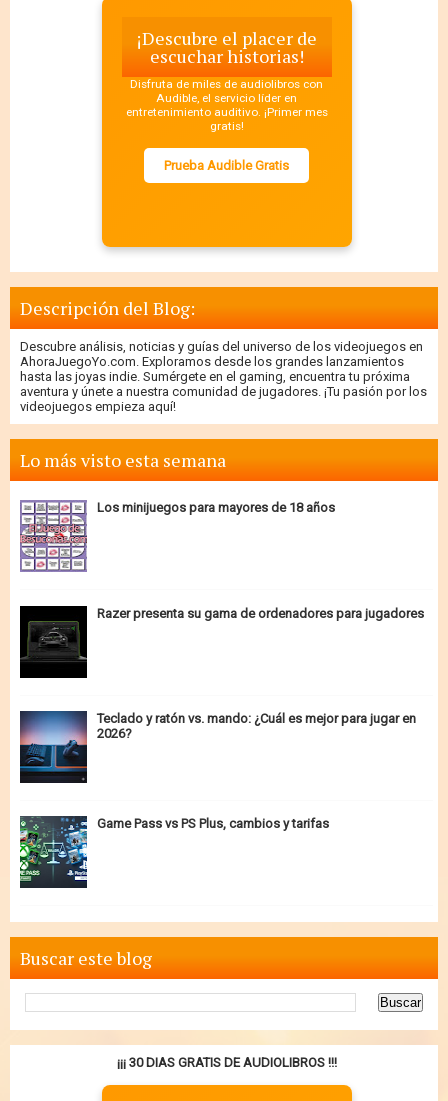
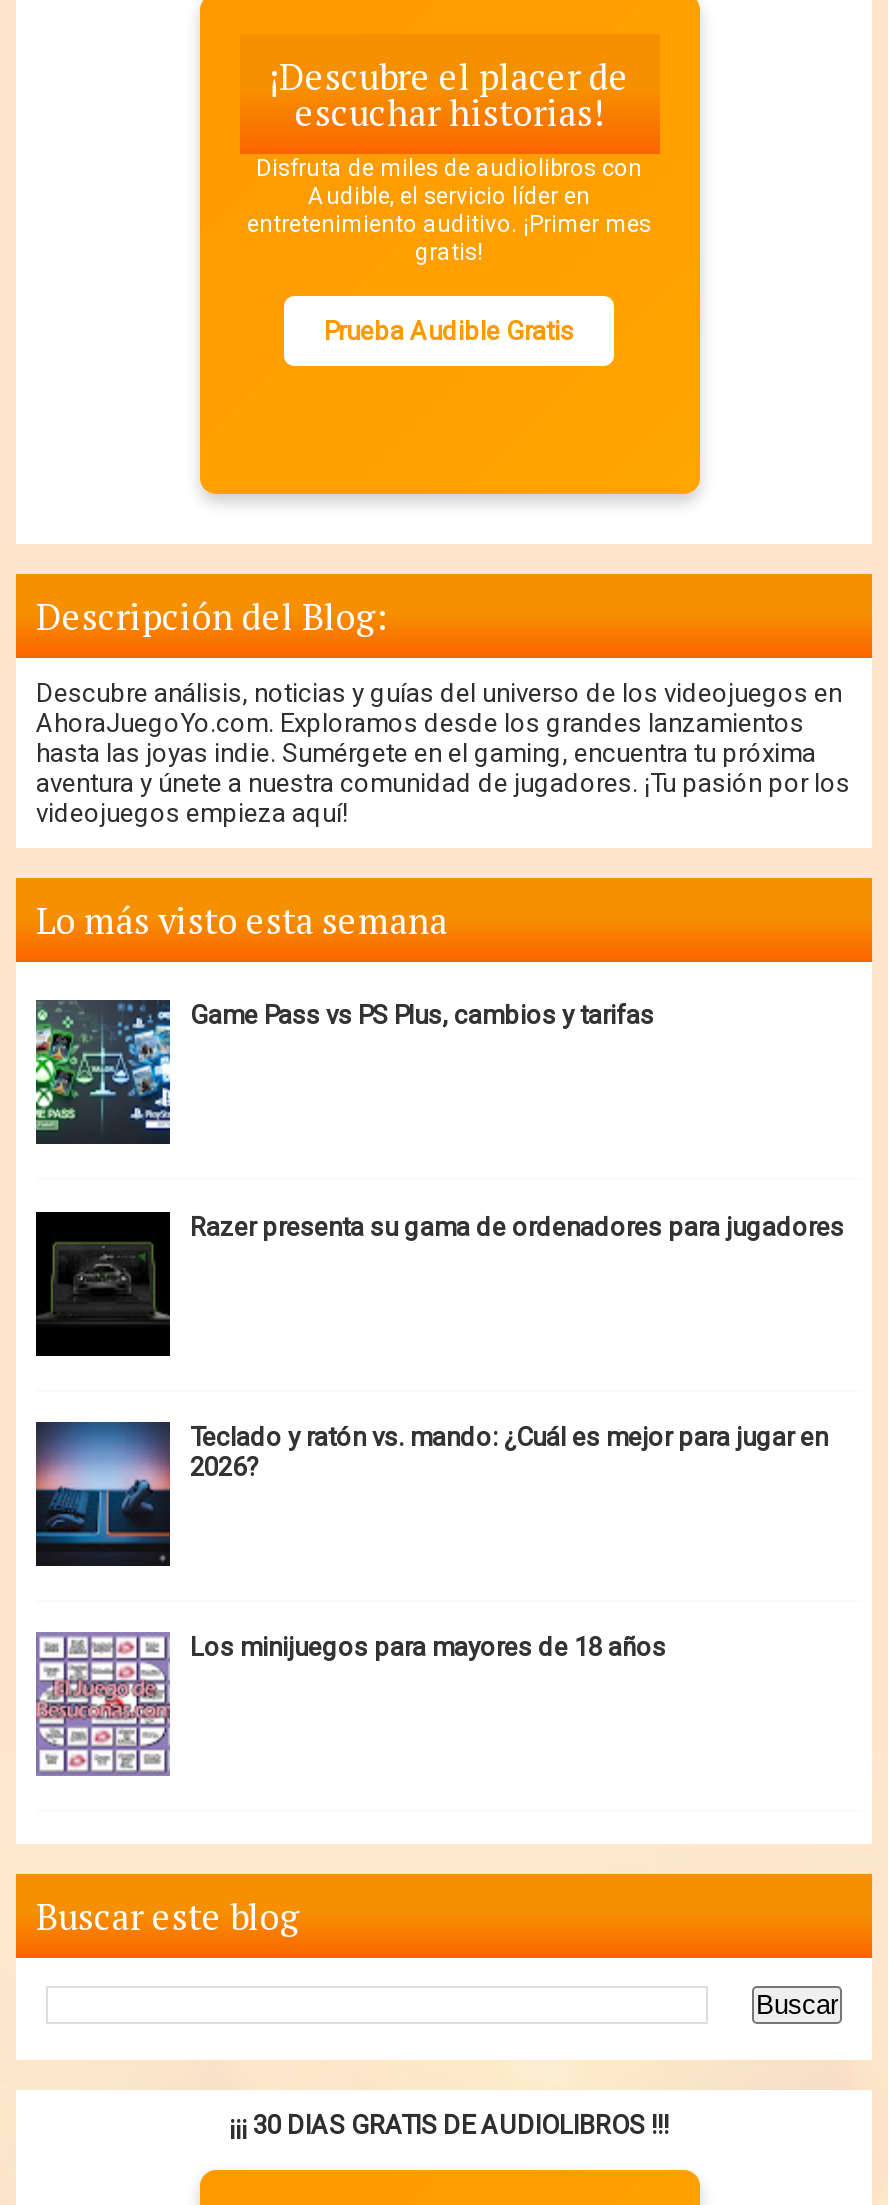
moved down: [image] | Los minijuegos para mayores de 18 años

moved up: [image] | Game Pass vs PS Plus, cambios y tarifas
